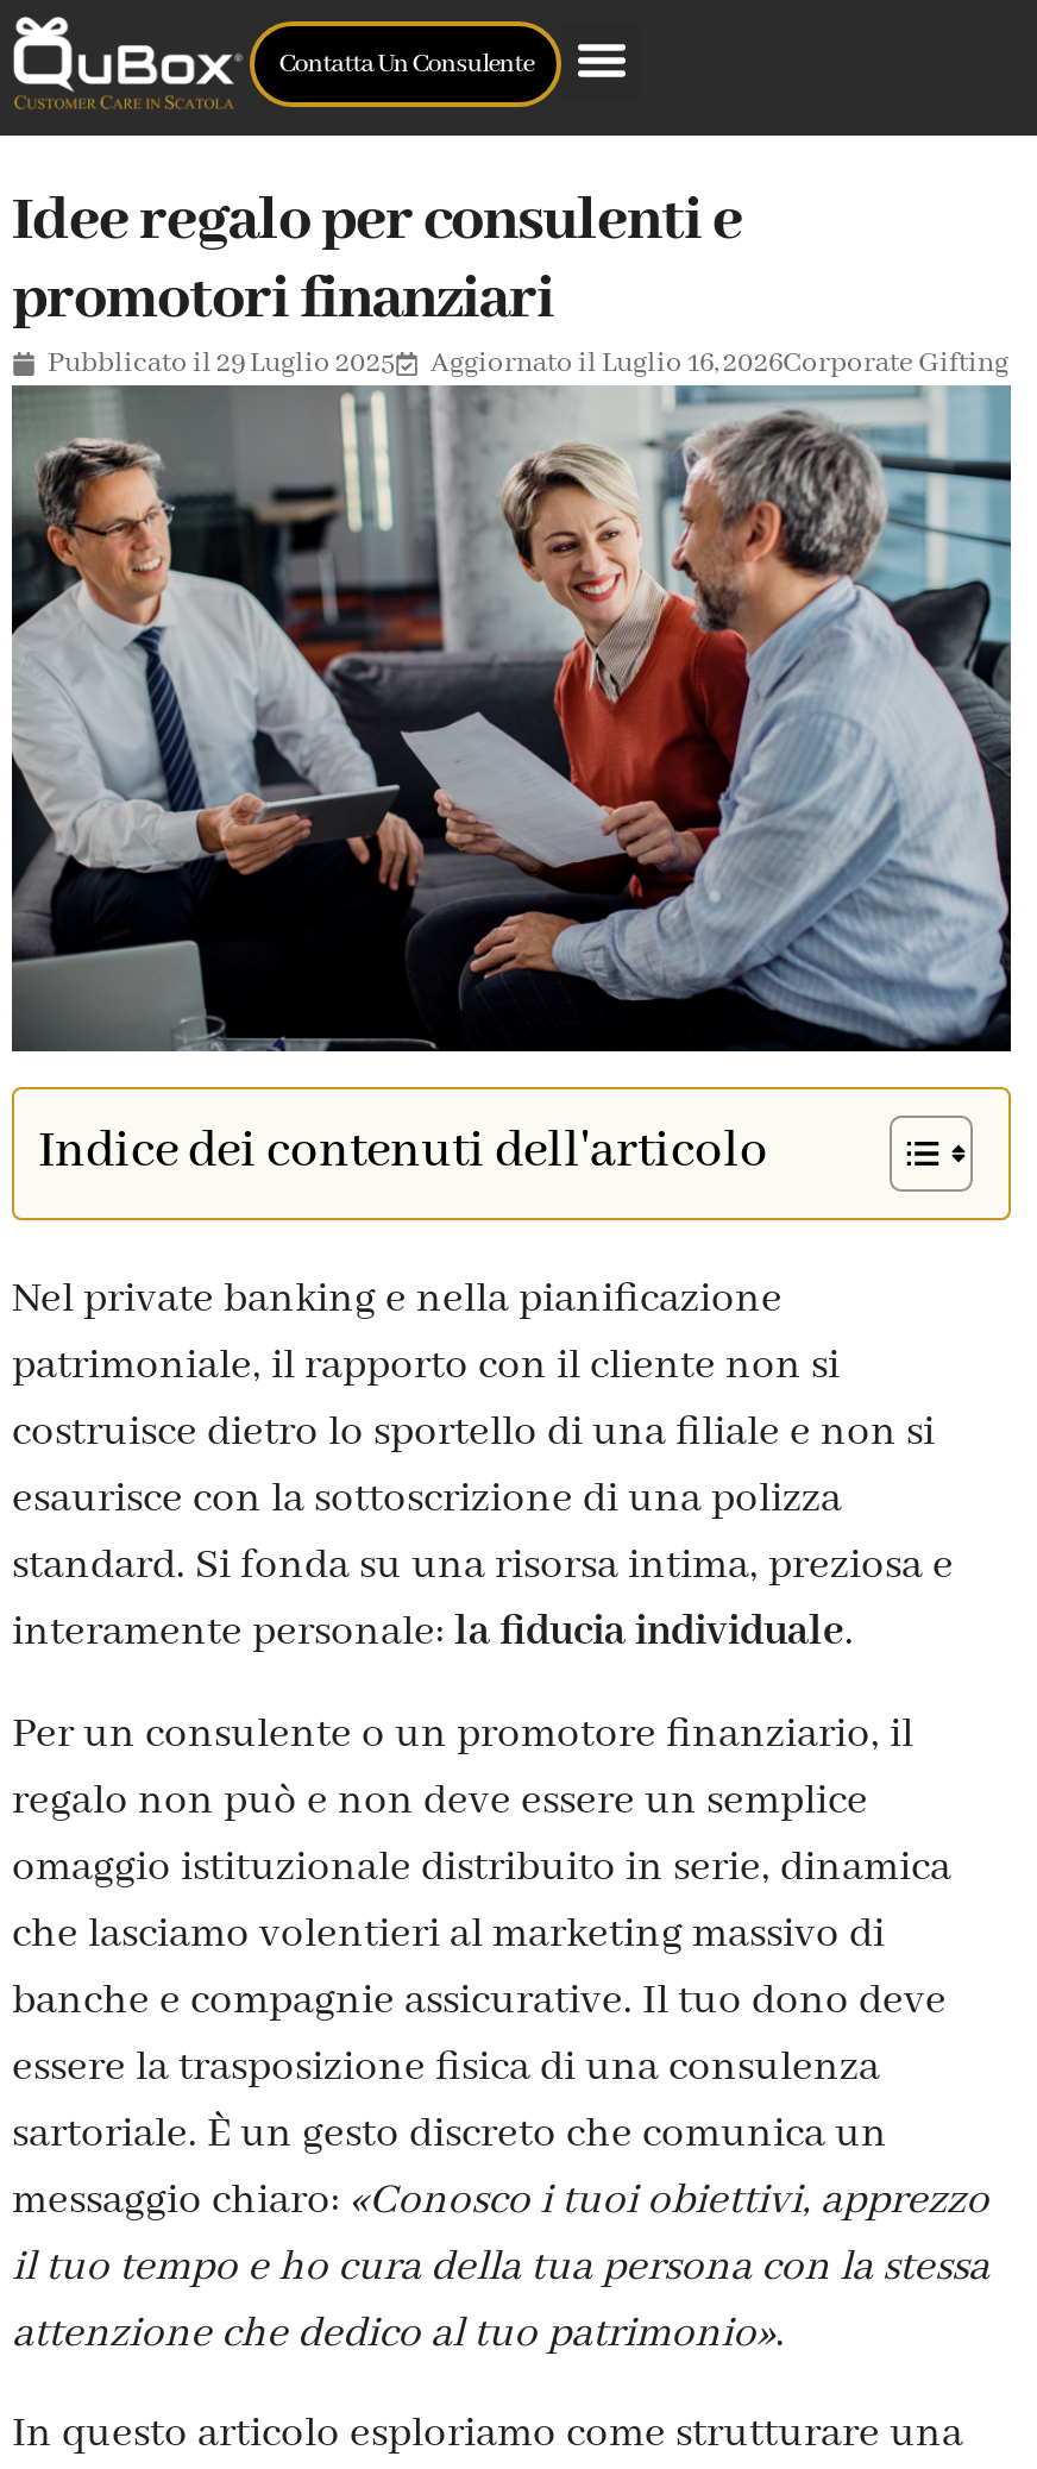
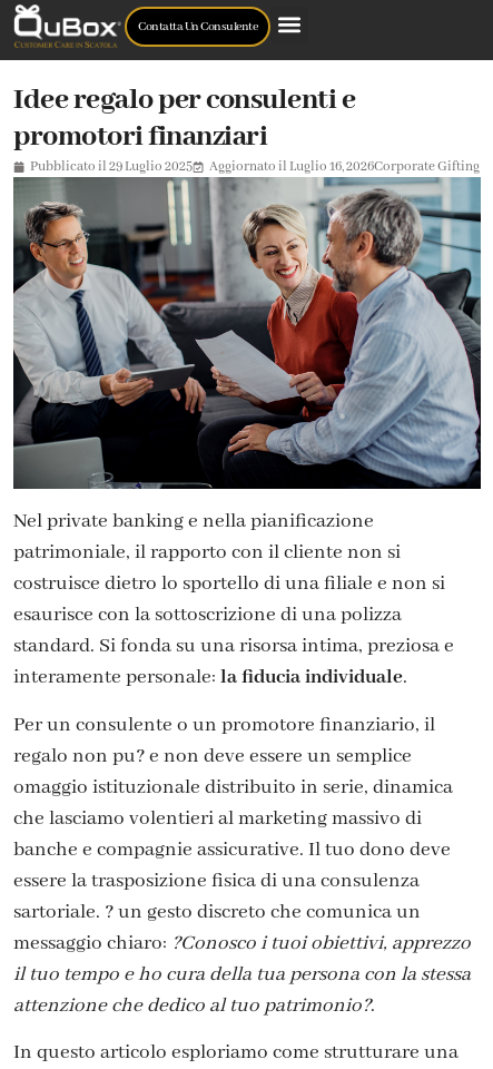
- Indice dei contenuti dell'articolo

- regalo non può e non deve essere un semplice
+ regalo non pu? e non deve essere un semplice

- sartoriale. È un gesto discreto che comunica un
- messaggio chiaro: «Conosco i tuoi obiettivi, apprezzo
+ sartoriale. ? un gesto discreto che comunica un
+ messaggio chiaro:?Conosco i tuoi obiettivi, apprezzo

- attenzione che dedico al tuo patrimonio».
+ attenzione che dedico al tuo patrimonio?.
